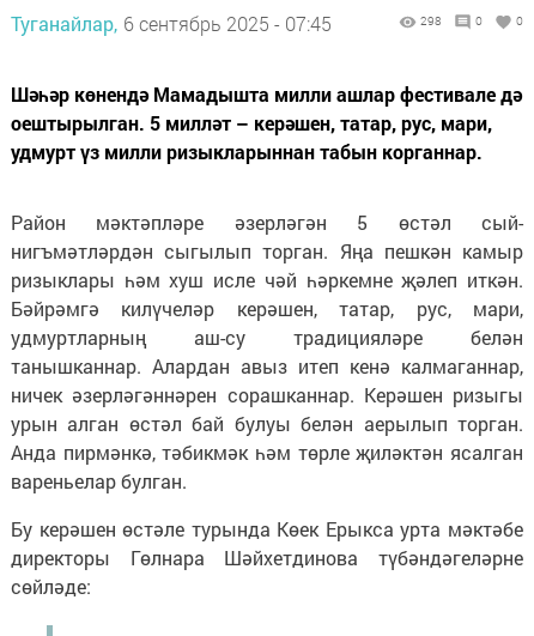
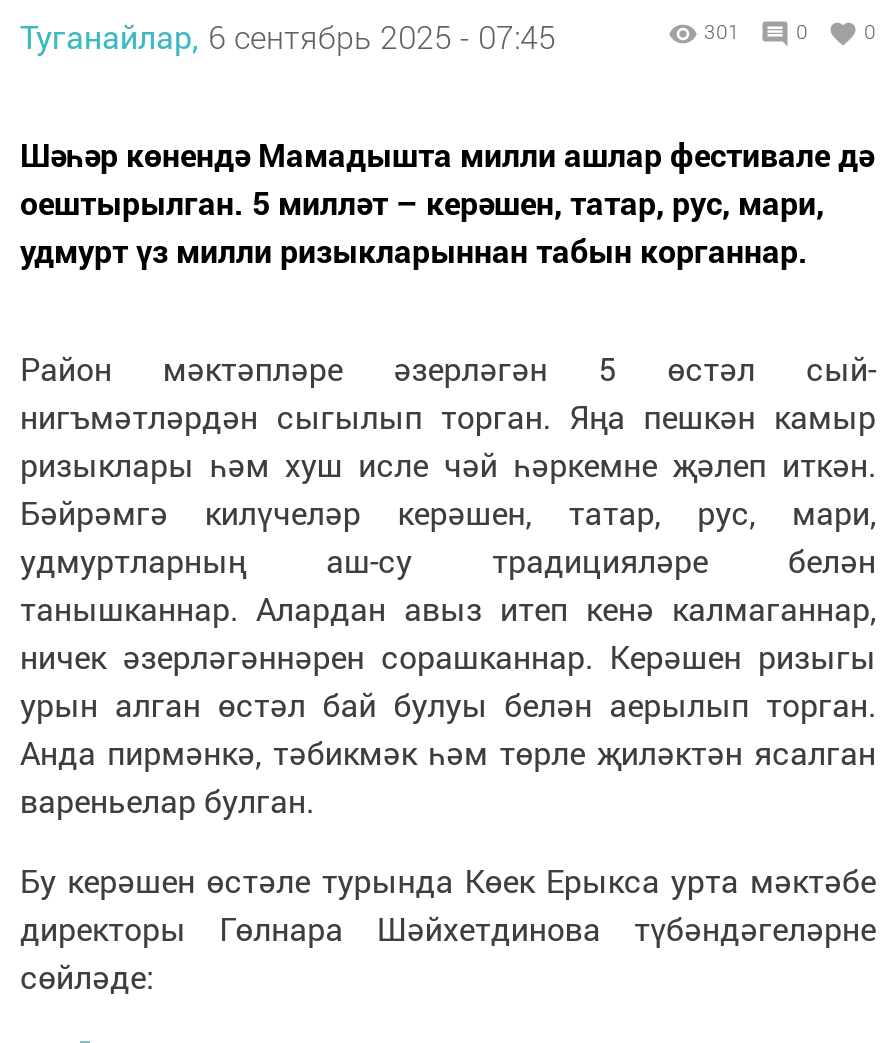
- 298
+ 301
